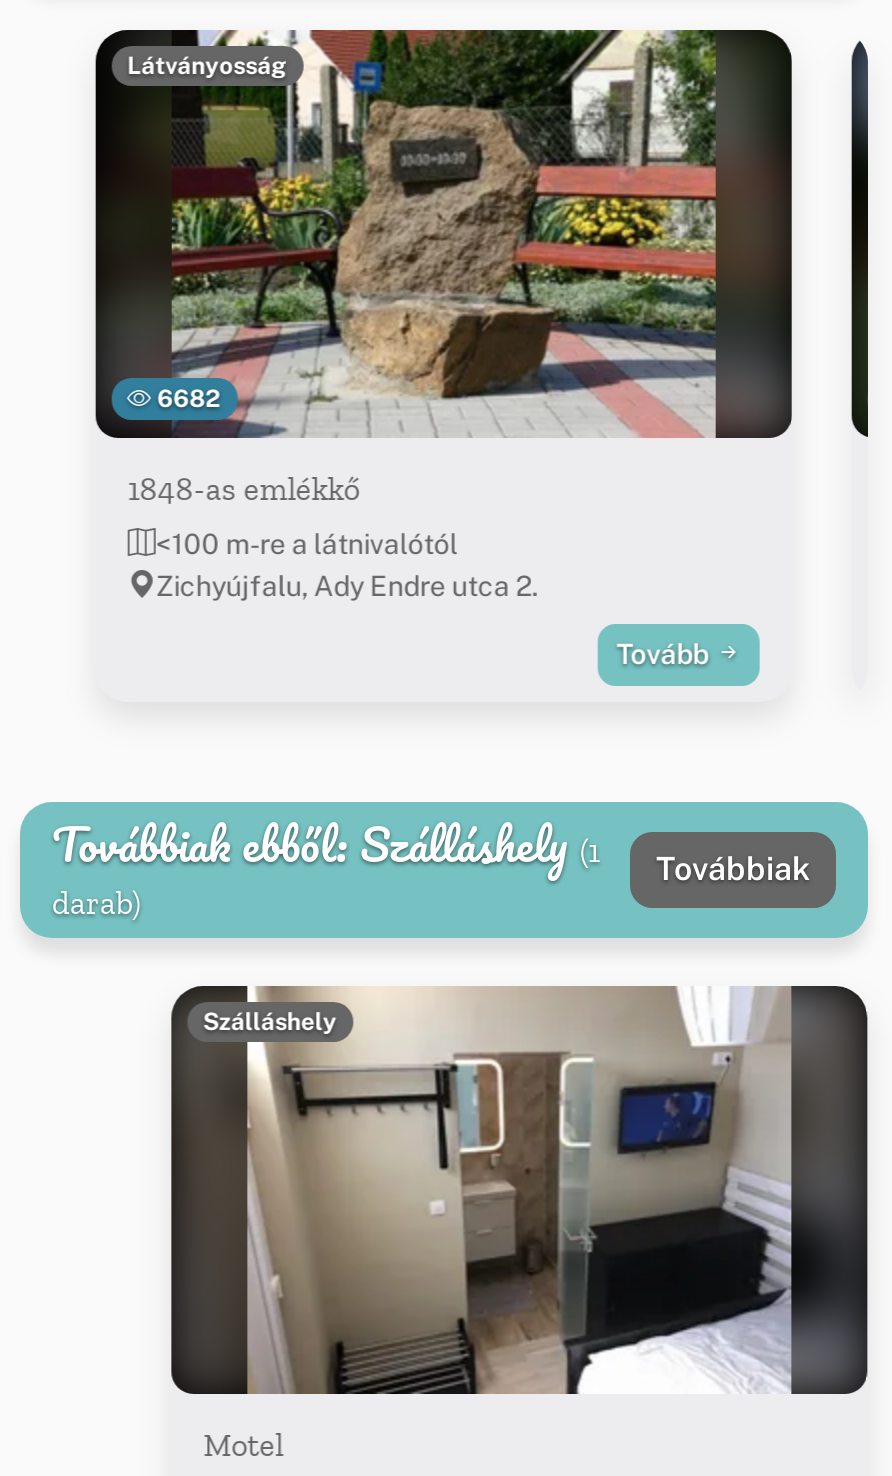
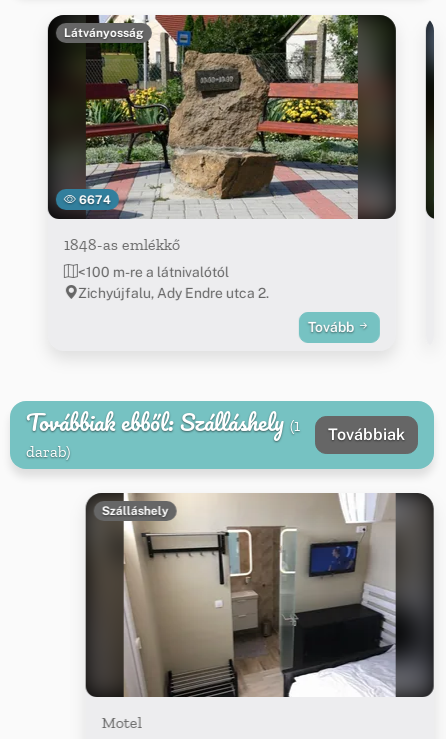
- 6682
+ 6674
